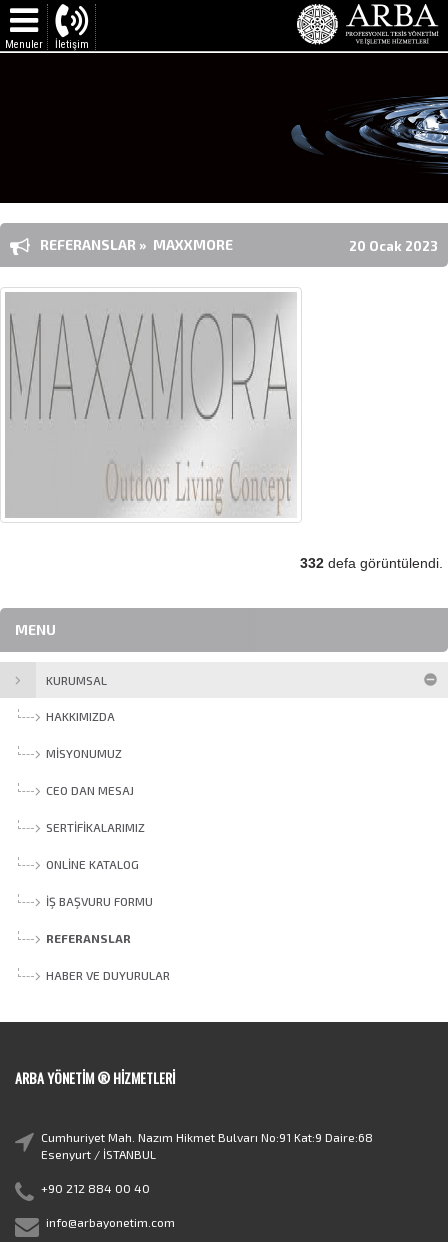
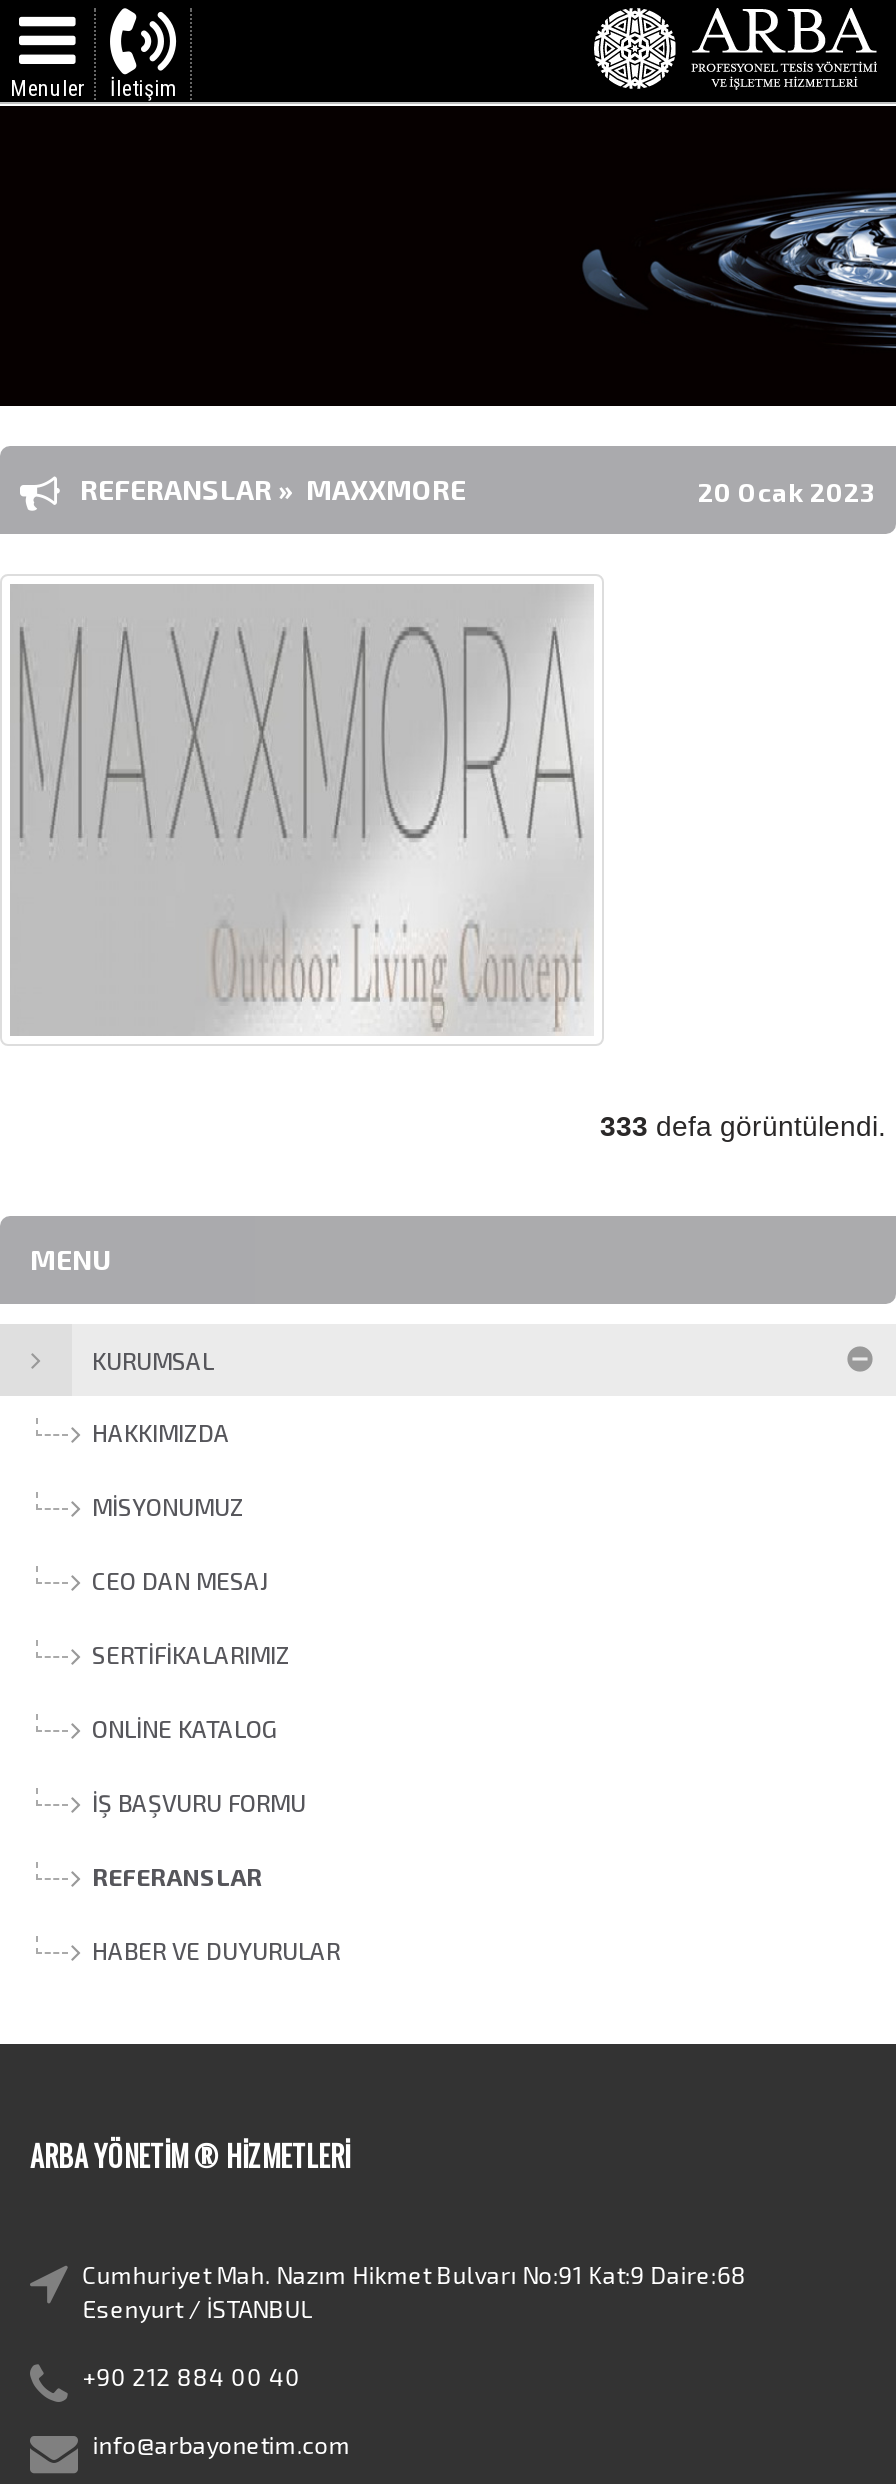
- 332 defa görüntülendi.
+ 333 defa görüntülendi.
